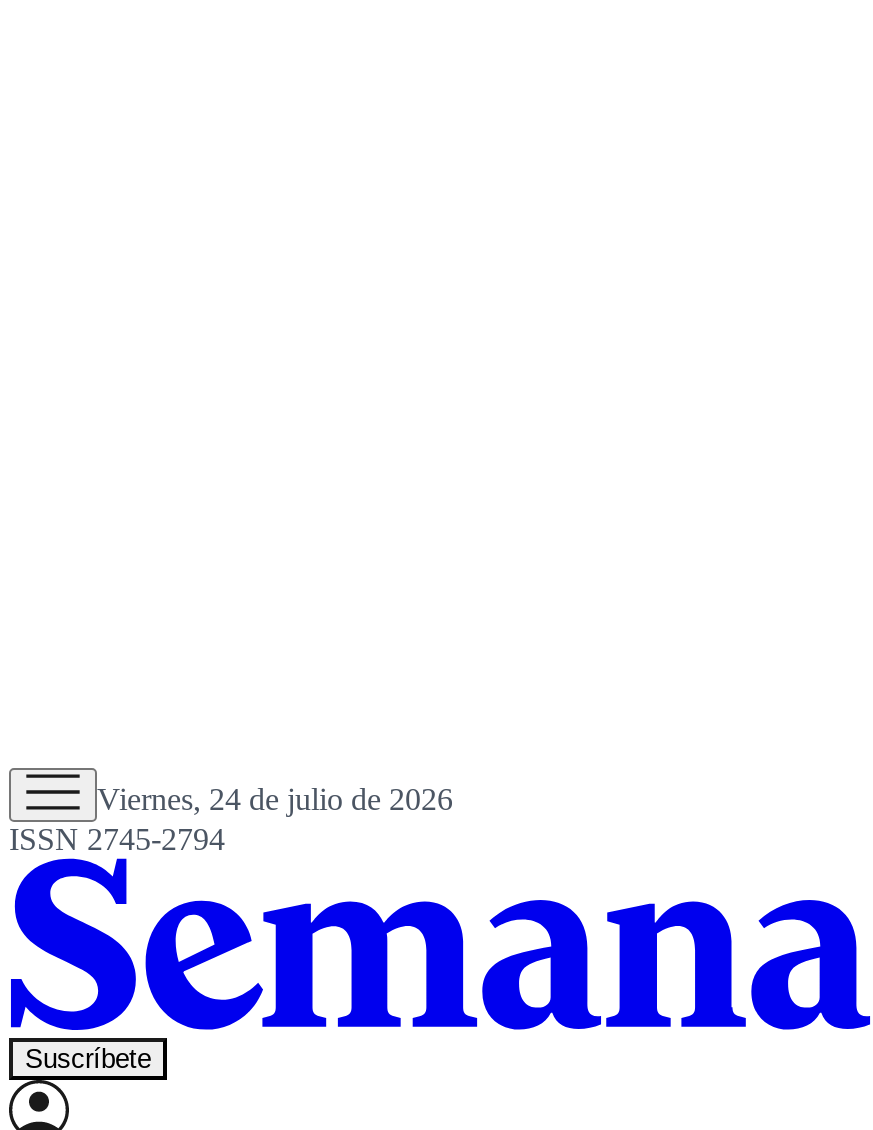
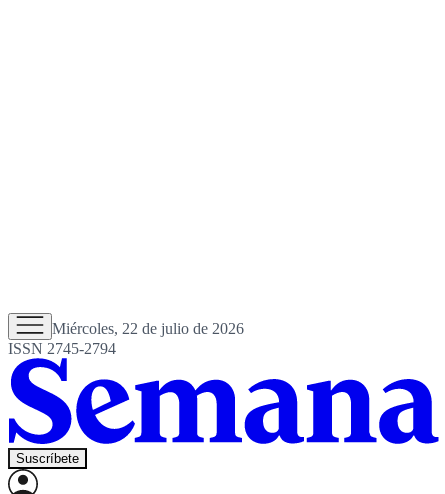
- Viernes, 24 de julio de 2026
+ Miércoles, 22 de julio de 2026
